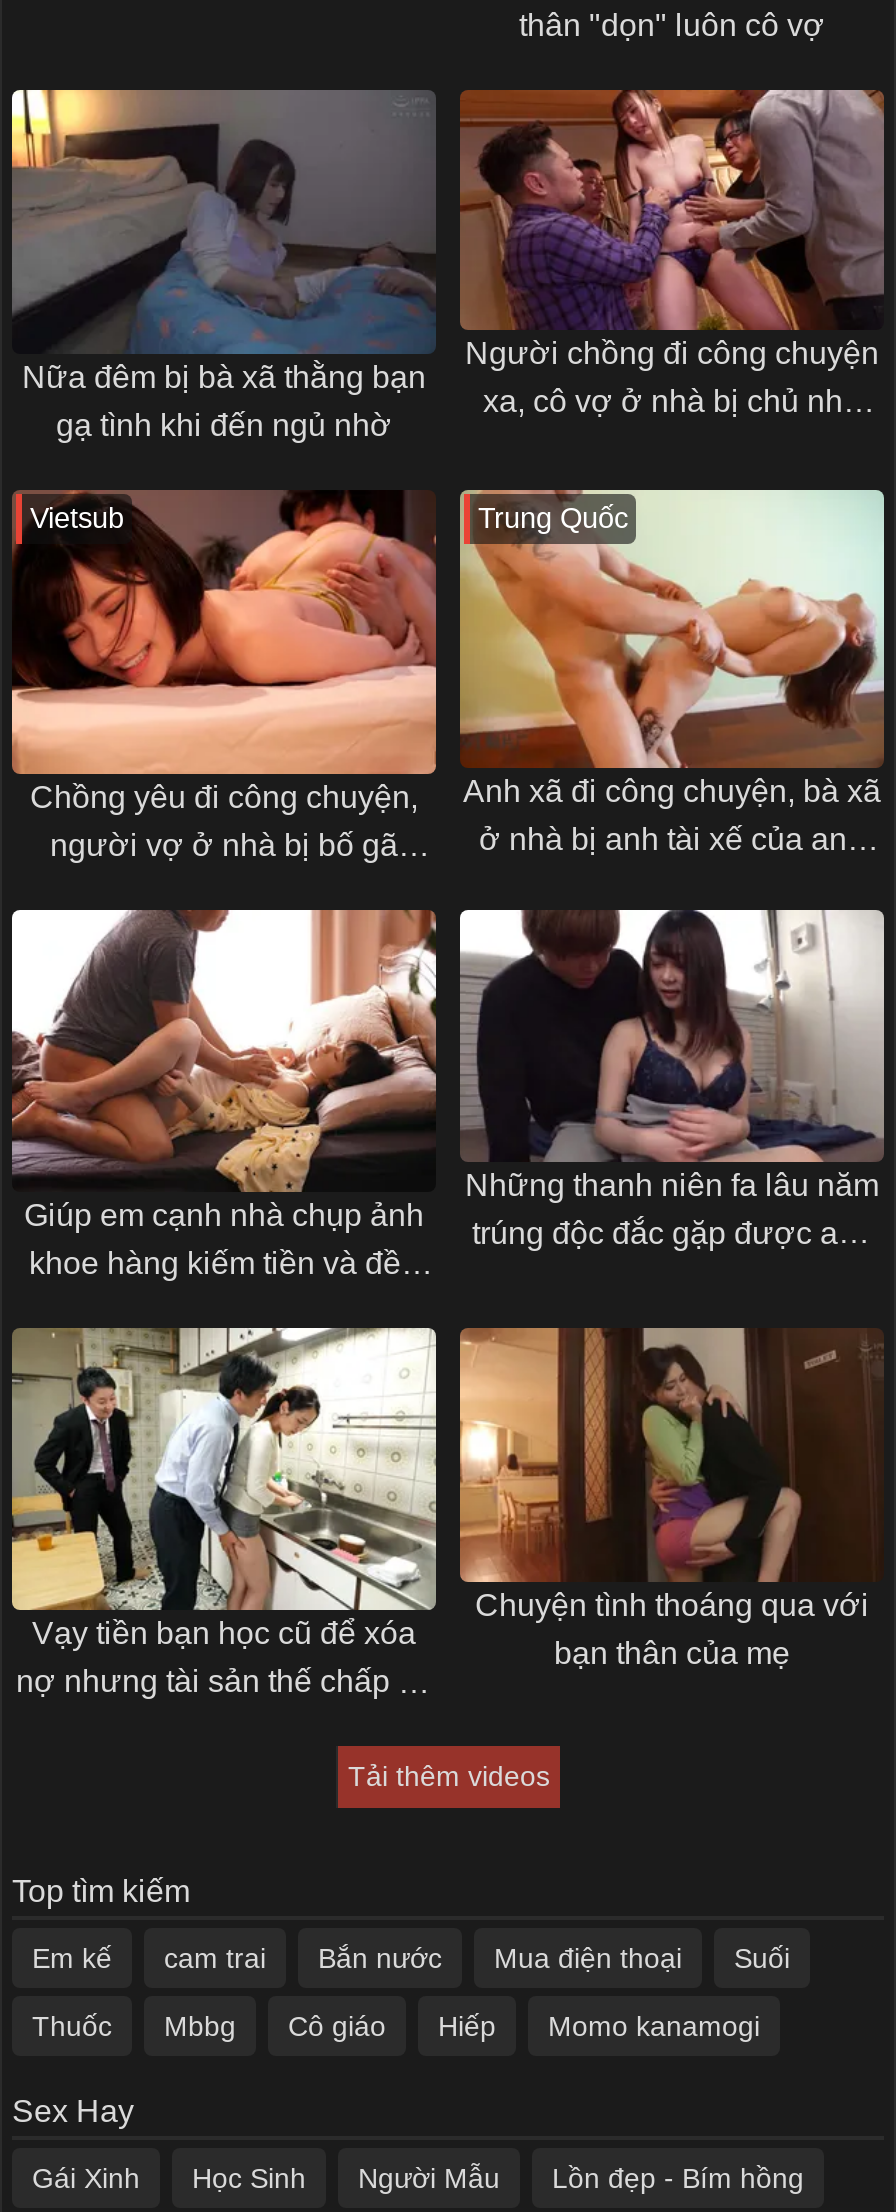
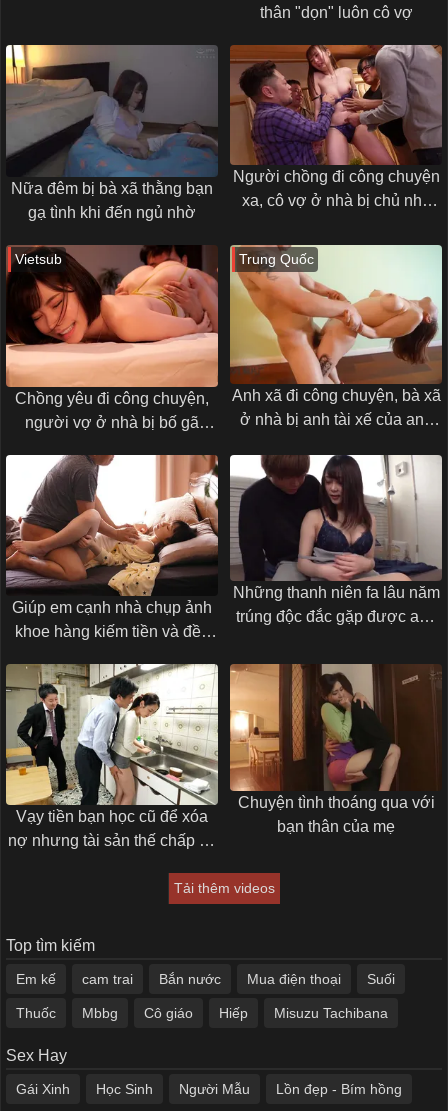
- Momo kanamogi
+ Misuzu Tachibana
